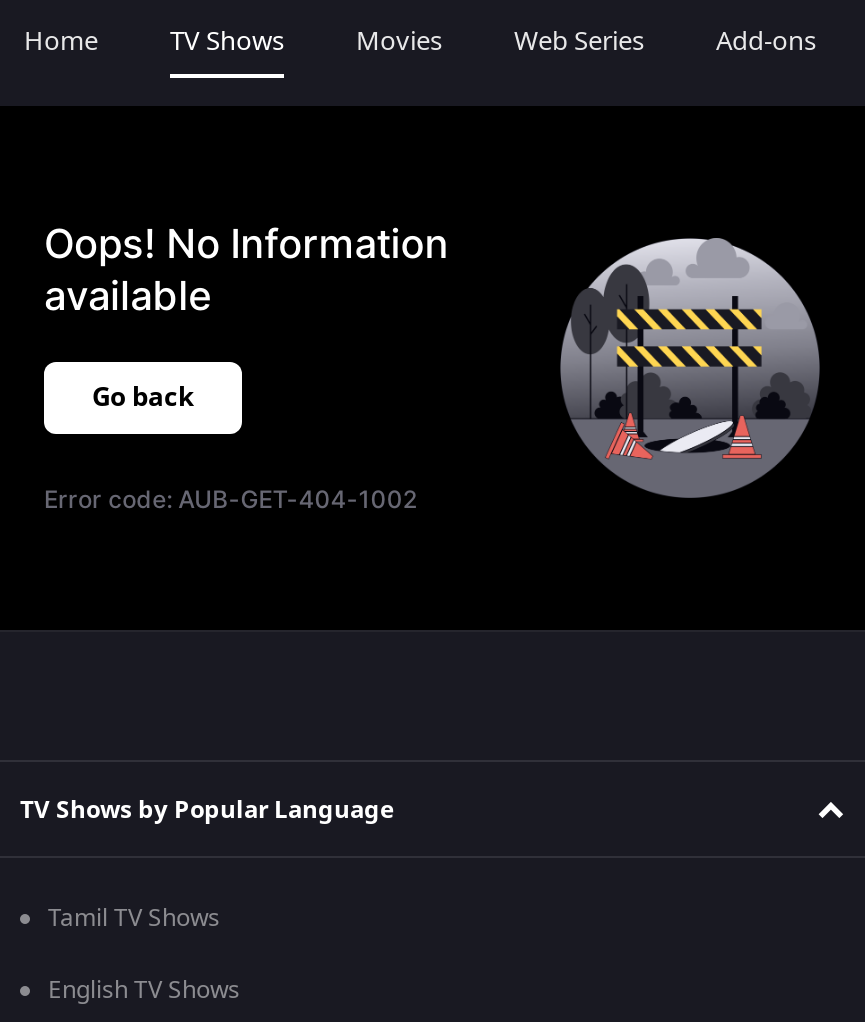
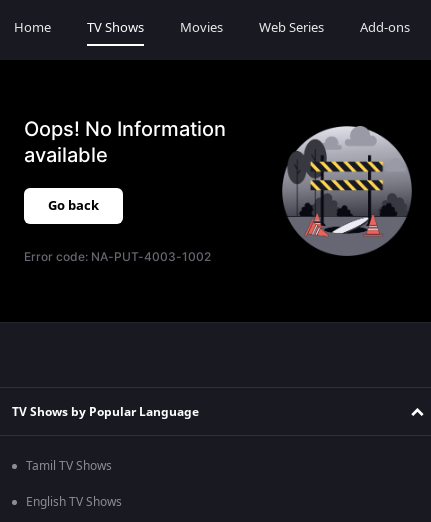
- Error code: AUB-GET-404-1002
+ Error code: NA-PUT-4003-1002
